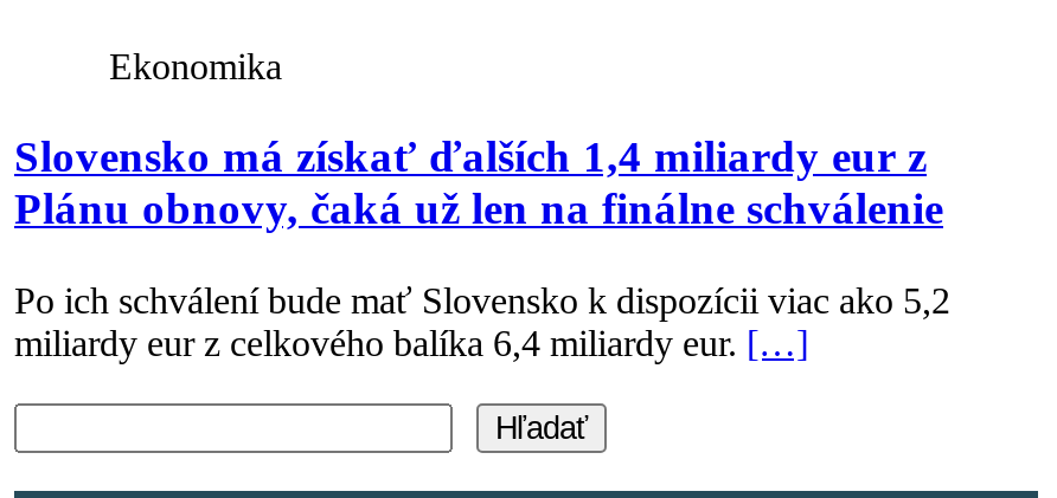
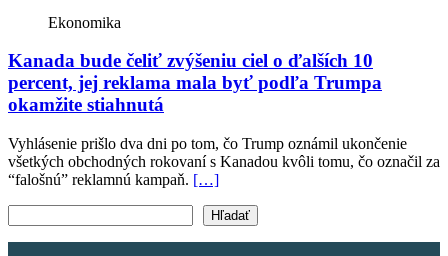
- Slovensko má získať ďalších 1,4 miliardy eur z
- Plánu obnovy, čaká už len na finálne schválenie
+ Kanada bude čeliť zvýšeniu ciel o ďalších 10
+ percent, jej reklama mala byť podľa Trumpa
+ okamžite stiahnutá

- Po ich schválení bude mať Slovensko k dispozícii viac ako 5,2
- miliardy eur z celkového balíka 6,4 miliardy eur. […]
+ Vyhlásenie prišlo dva dni po tom, čo Trump oznámil ukončenie
+ všetkých obchodných rokovaní s Kanadou kvôli tomu, čo označil za
+ “falošnú” reklamnú kampaň. […]
